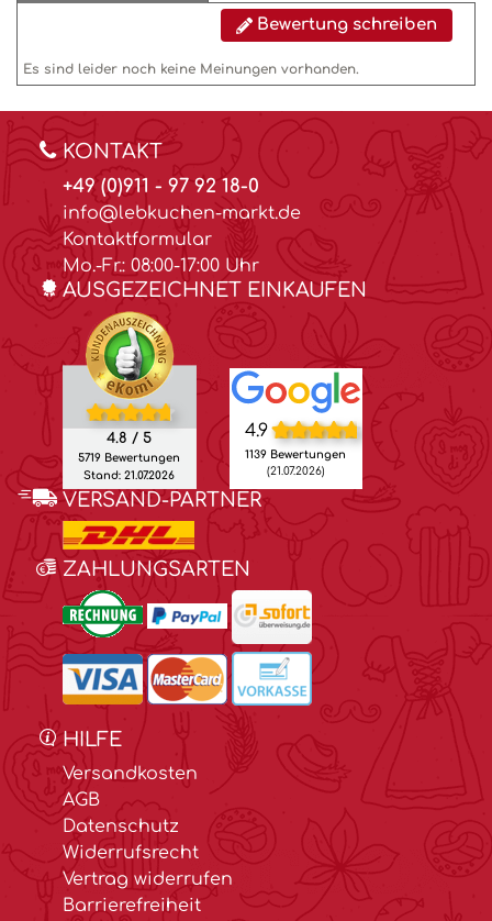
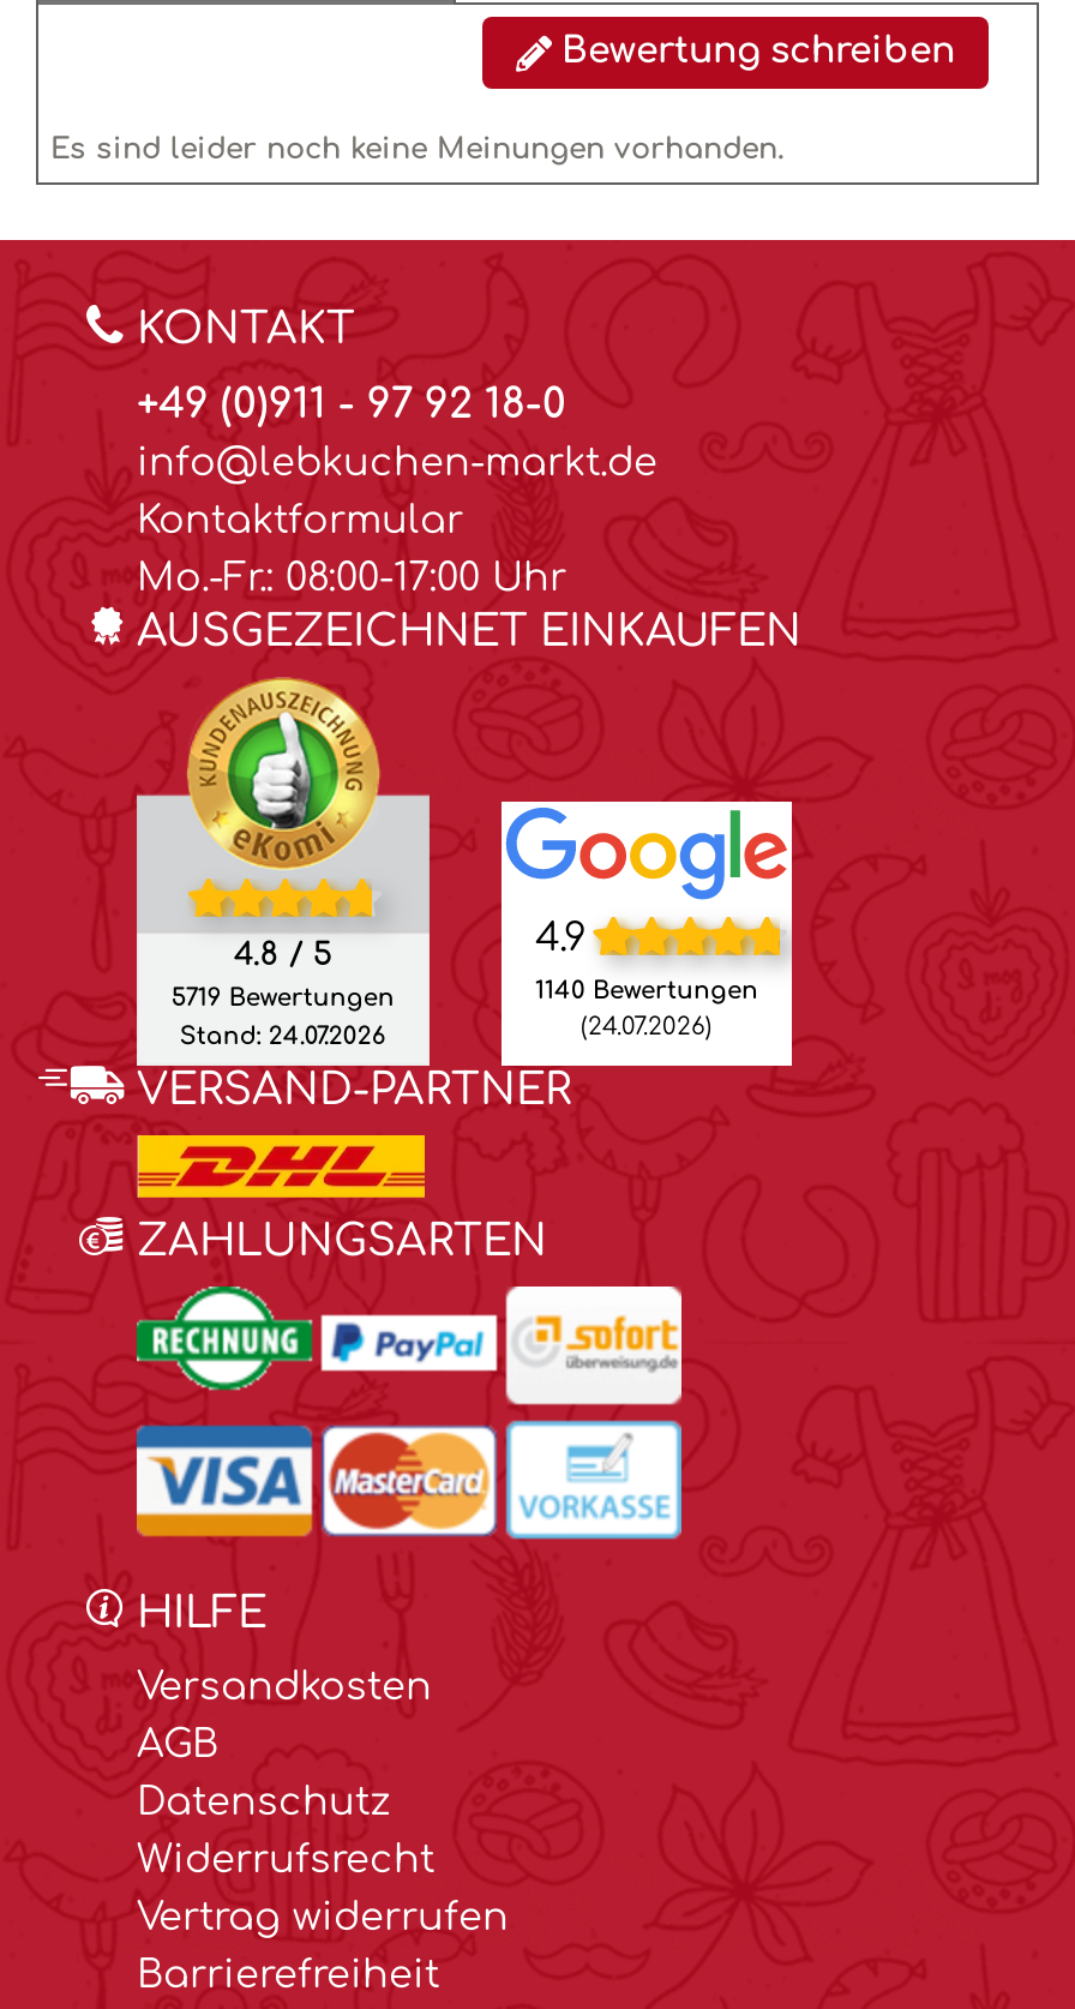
- 1139 Bewertungen
+ 1140 Bewertungen

- Stand: 21.07.2026
+ Stand: 24.07.2026

- (21.07.2026)
+ (24.07.2026)
